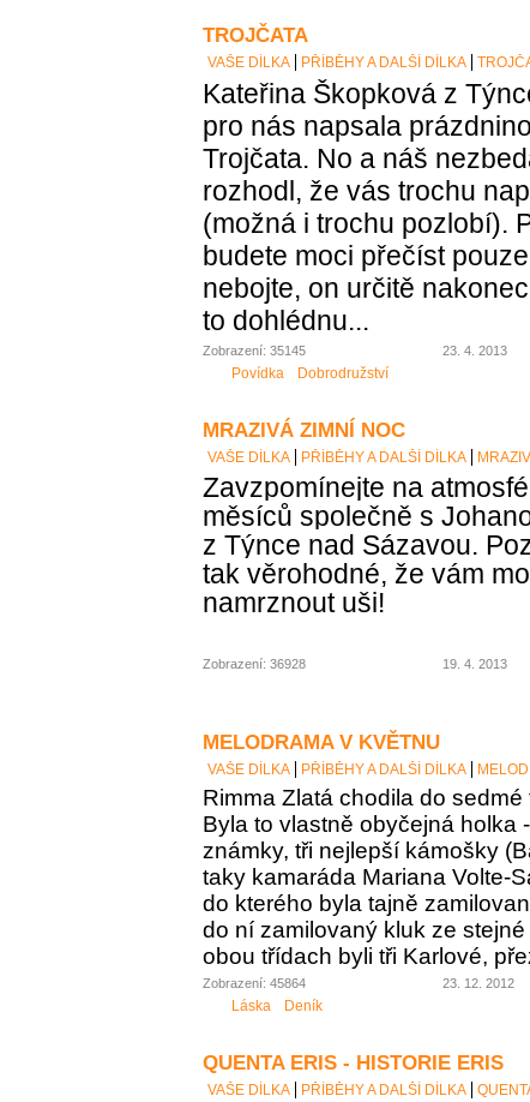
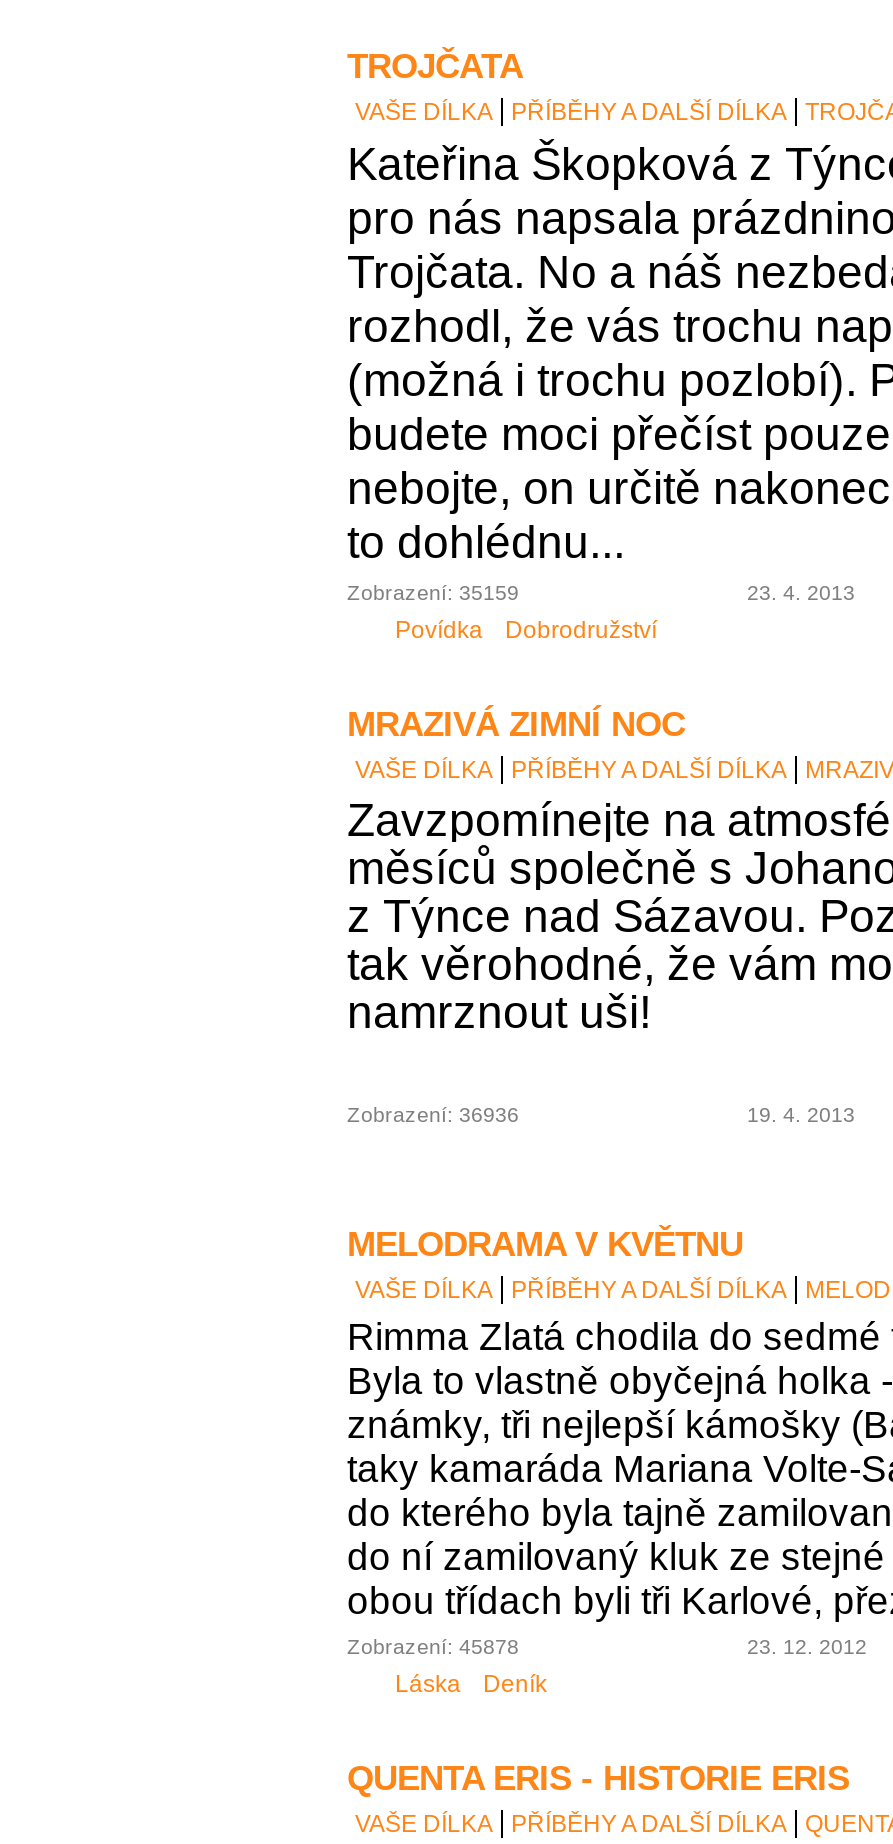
- Zobrazení: 35145
+ Zobrazení: 35159

- Zobrazení: 36928
+ Zobrazení: 36936

- Zobrazení: 45864
+ Zobrazení: 45878
